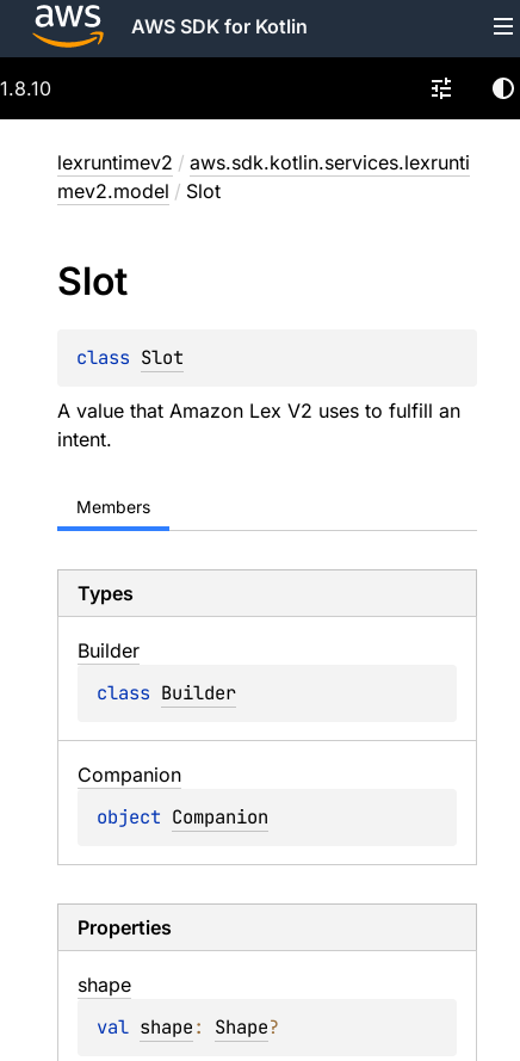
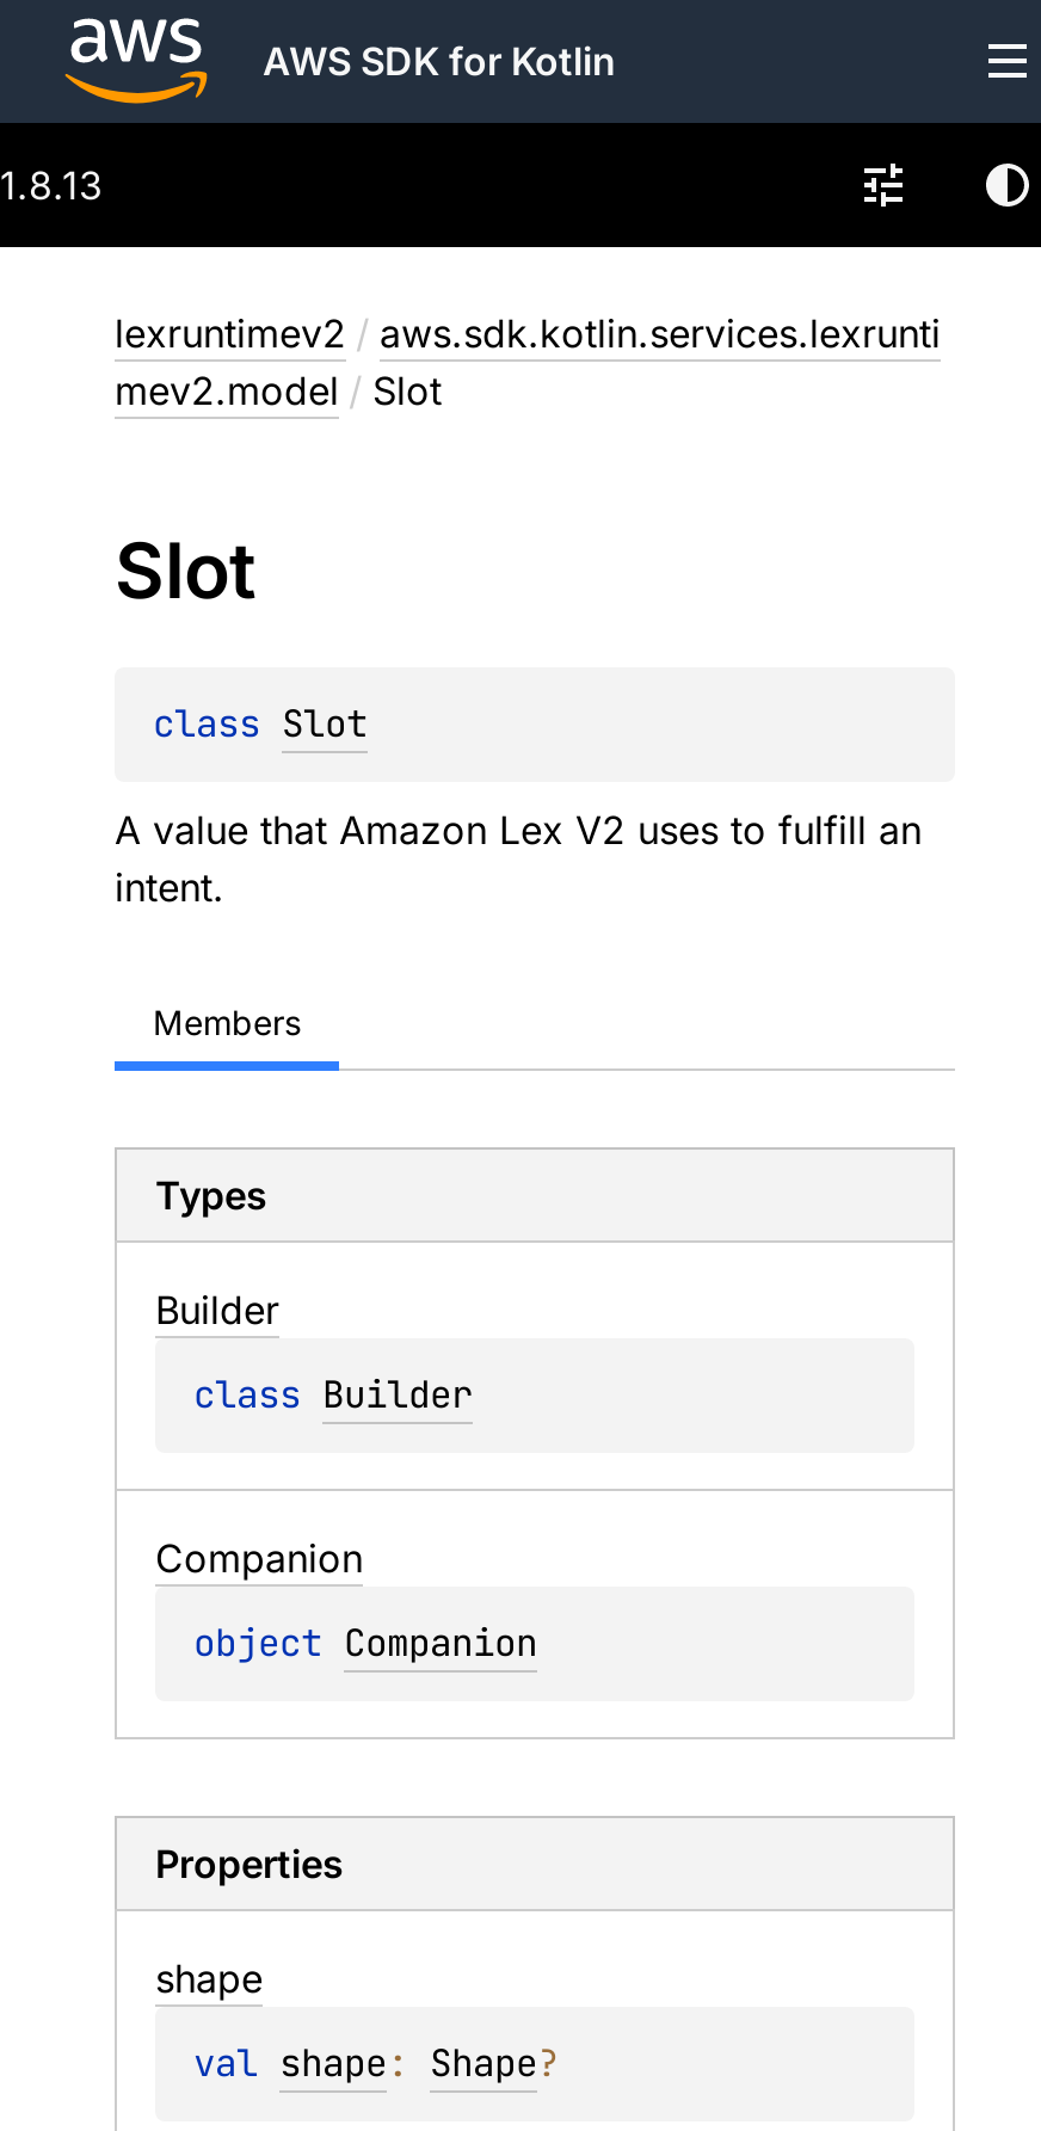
- 1.8.10
+ 1.8.13
